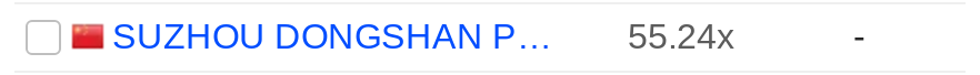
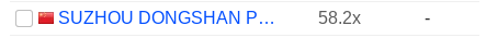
- 55.24x
+ 58.2x
